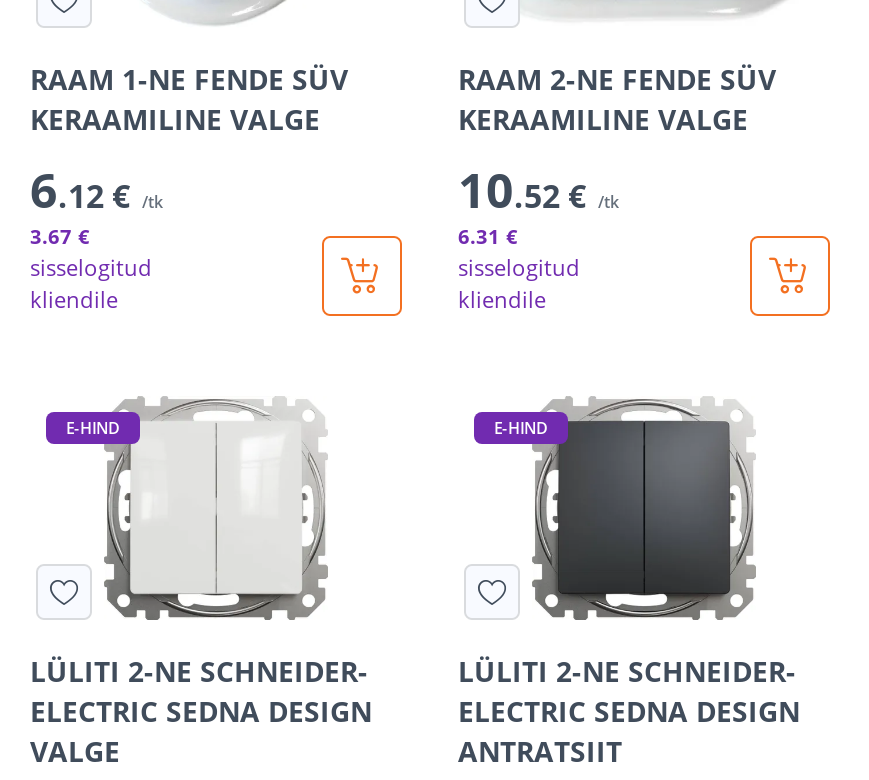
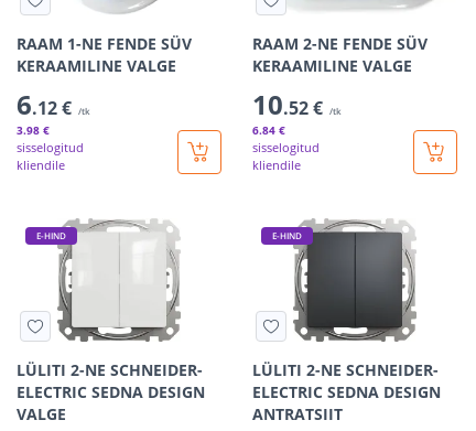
- 3.67 €
+ 3.98 €

- 6.31 €
+ 6.84 €
